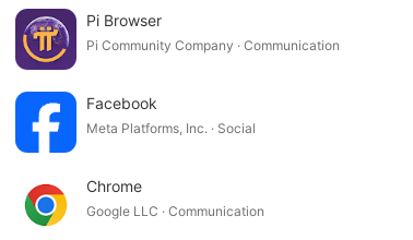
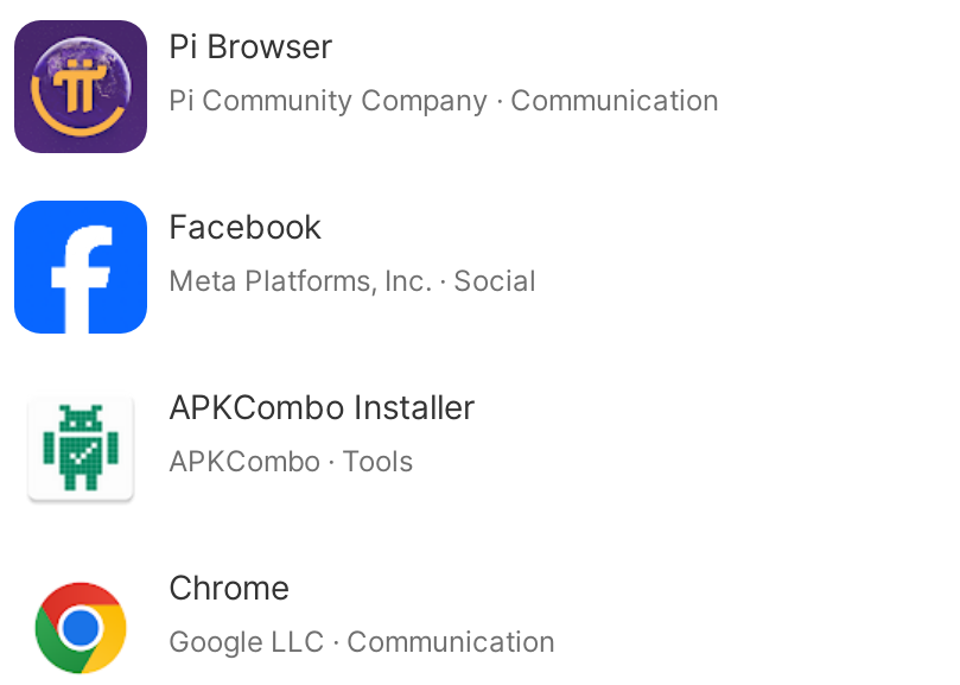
+ [image]
+ APKCombo Installer
+ APKCombo · Tools
